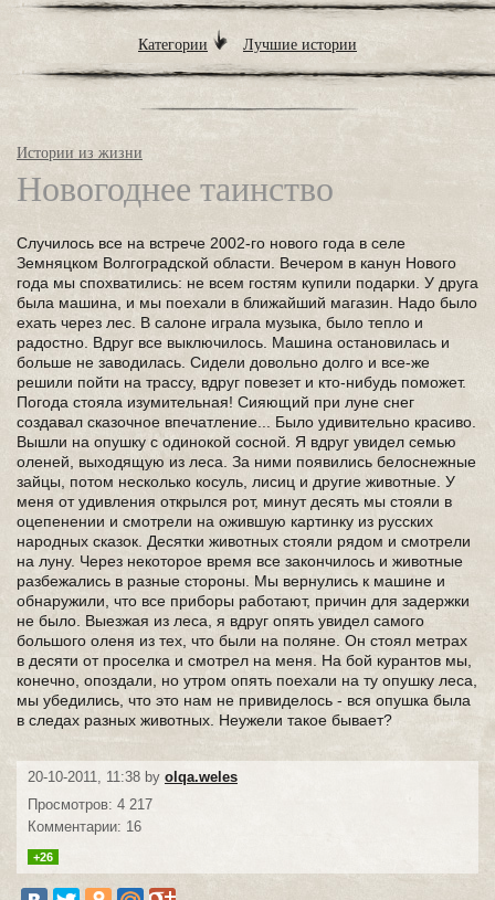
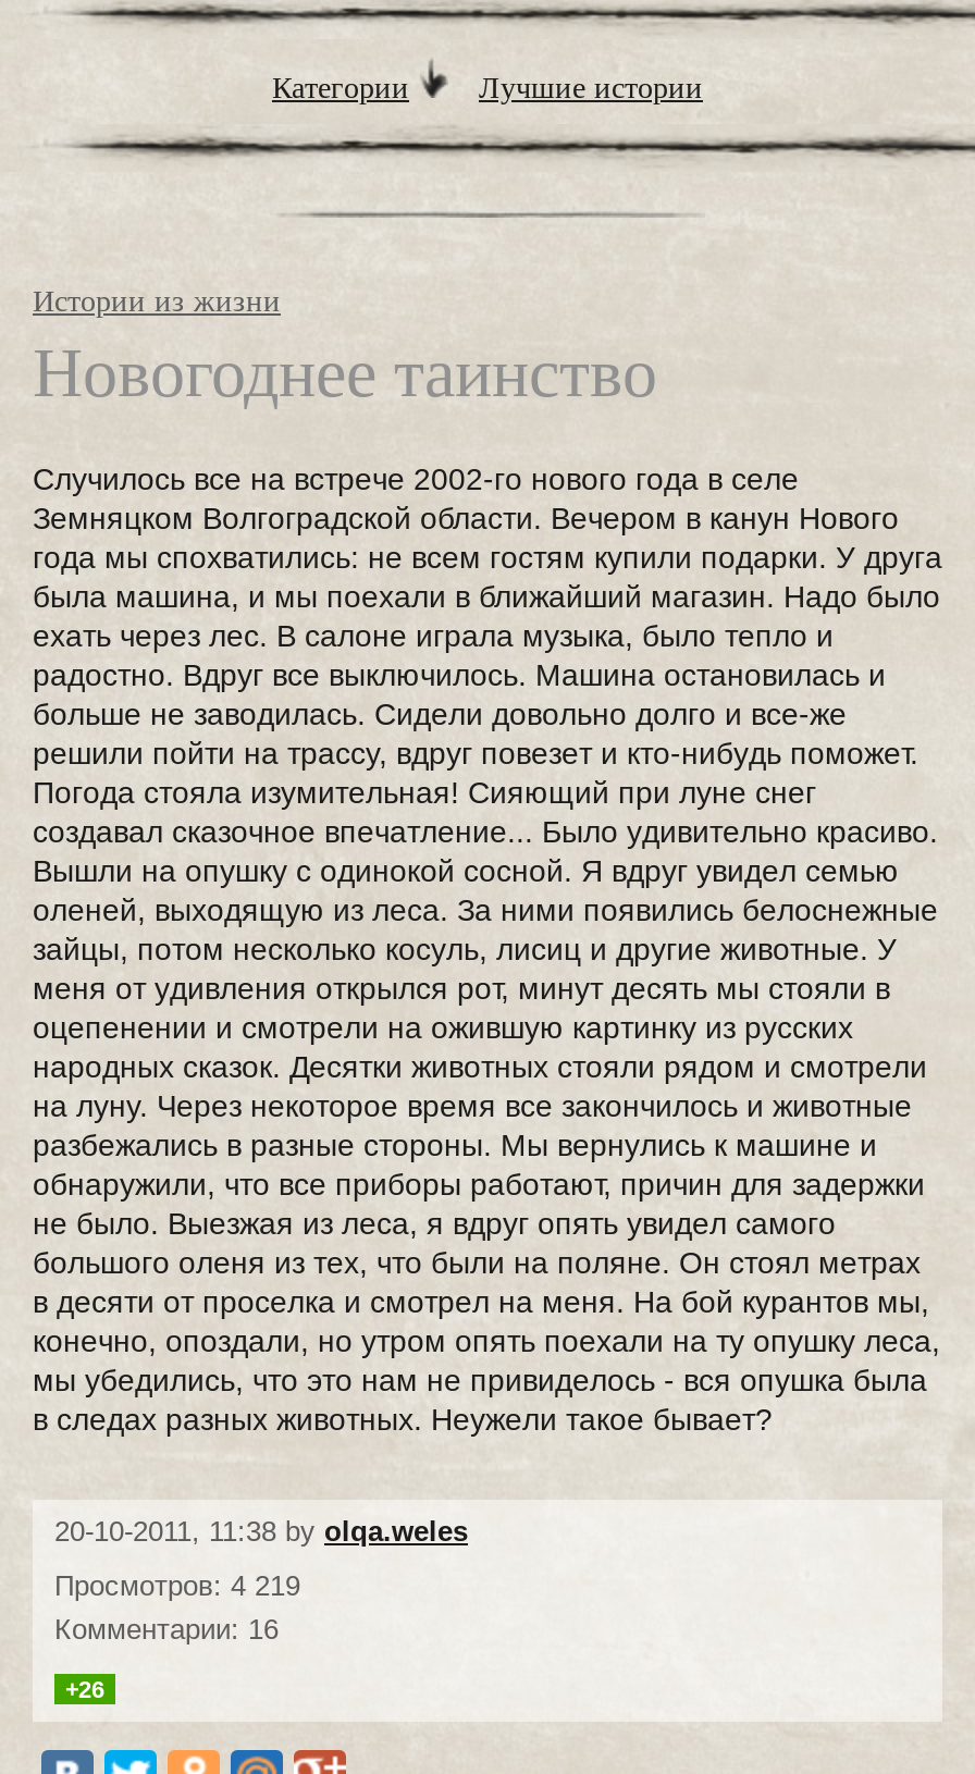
- Просмотров: 4 217
+ Просмотров: 4 219
